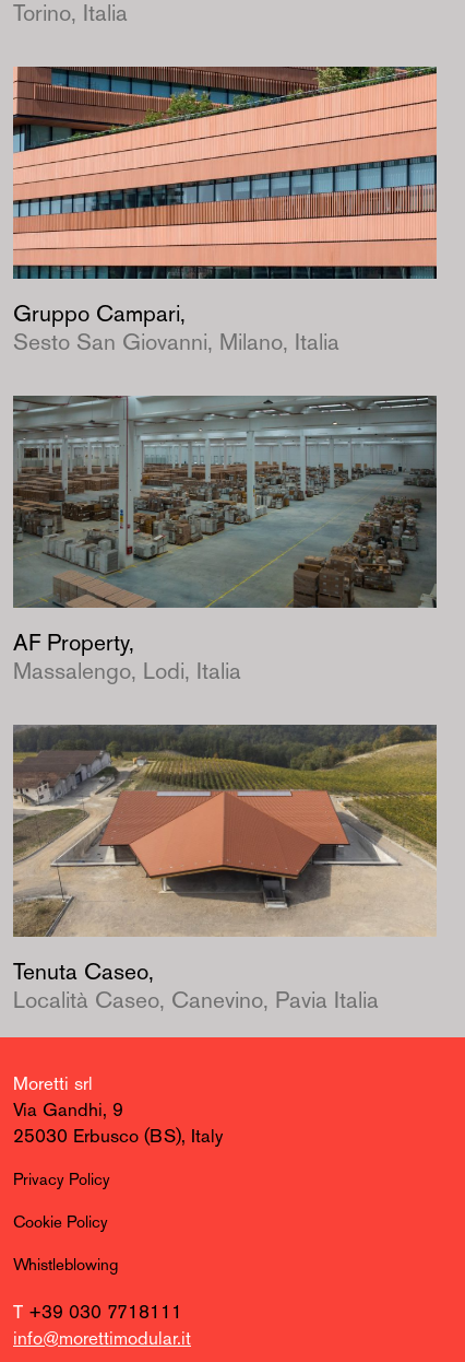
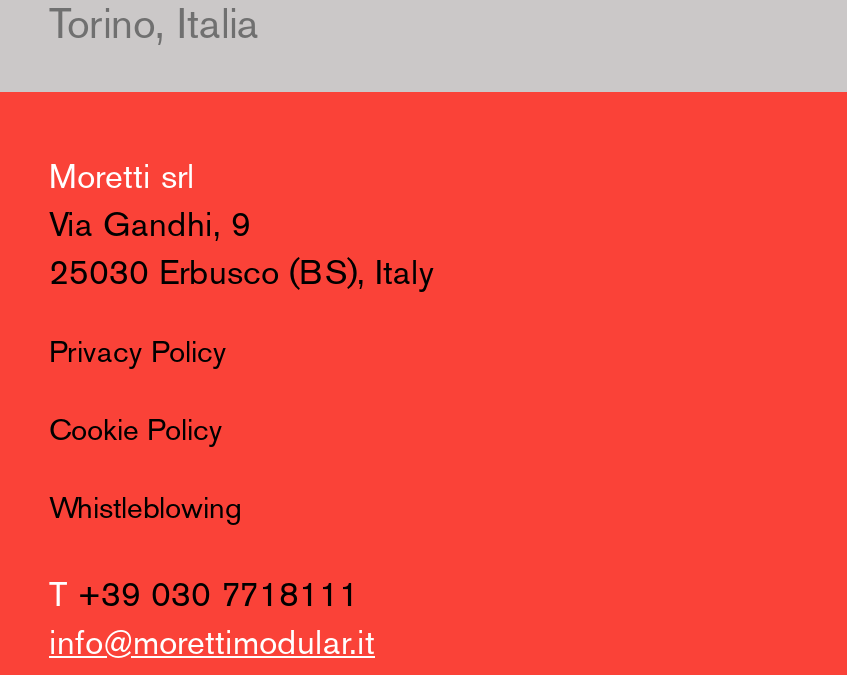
- [image]
- Gruppo Campari,
- Sesto San Giovanni, Milano, Italia

- [image]
- AF Property,
- Massalengo, Lodi, Italia

- [image]
- Tenuta Caseo,
- Località Caseo, Canevino, Pavia Italia
